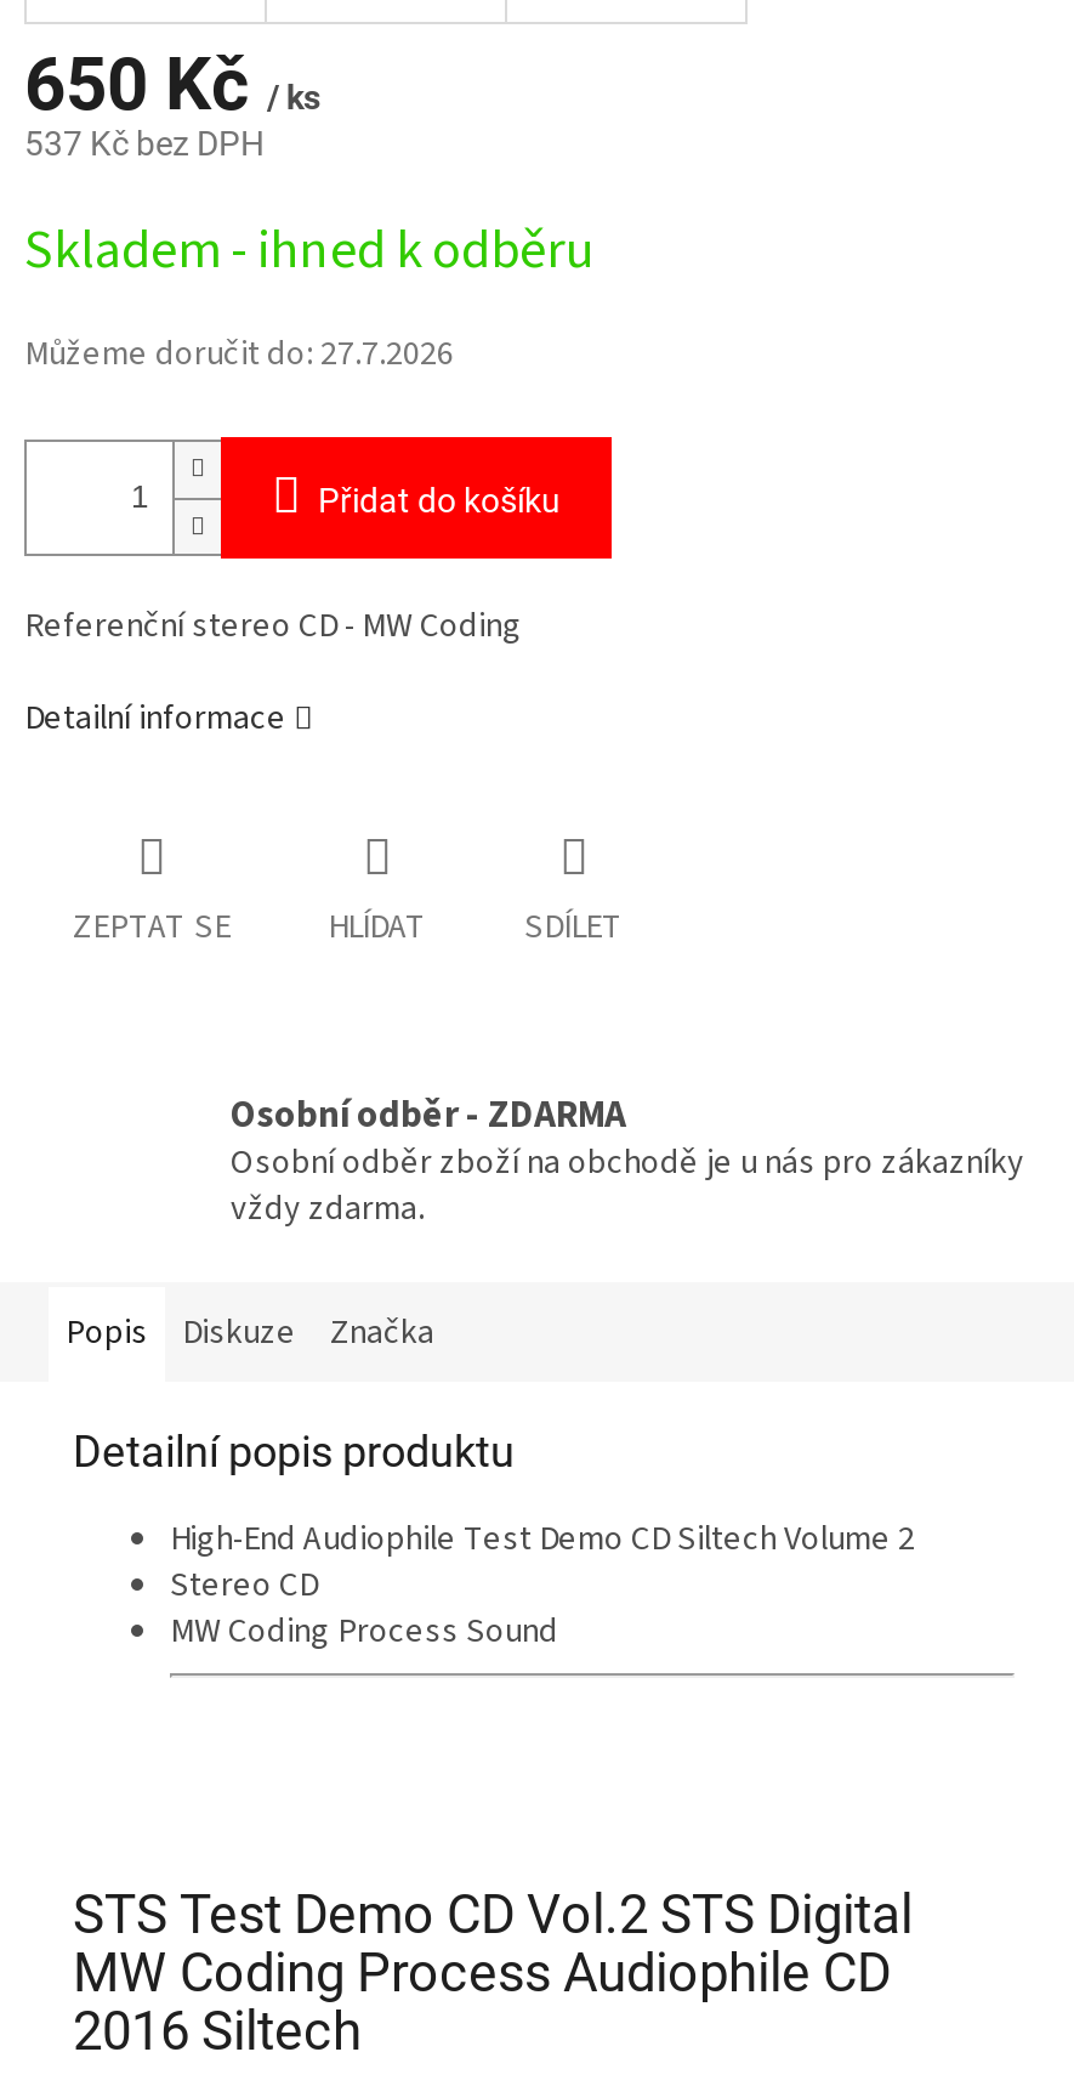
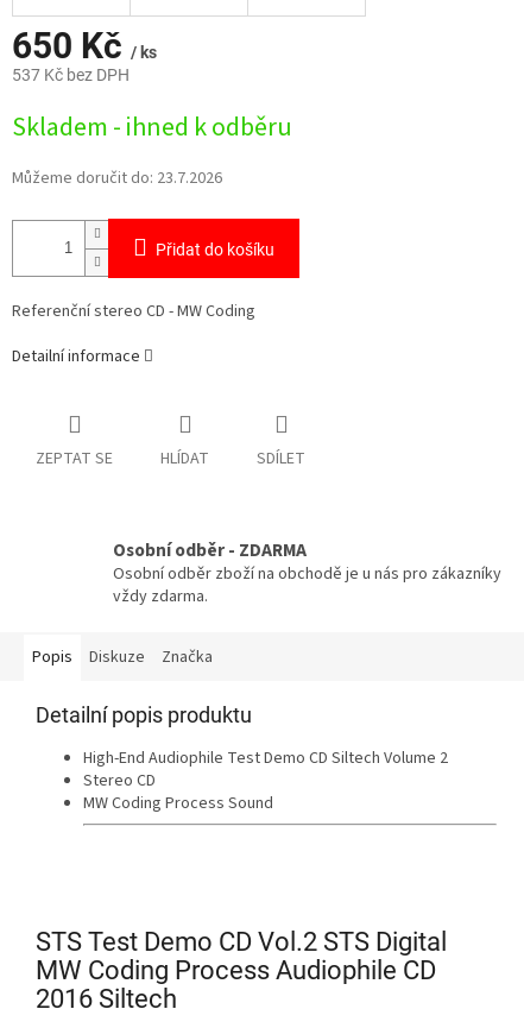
- Můžeme doručit do: 27.7.2026
+ Můžeme doručit do: 23.7.2026
